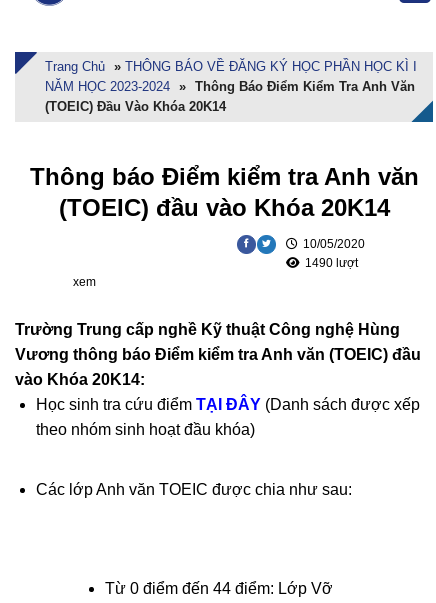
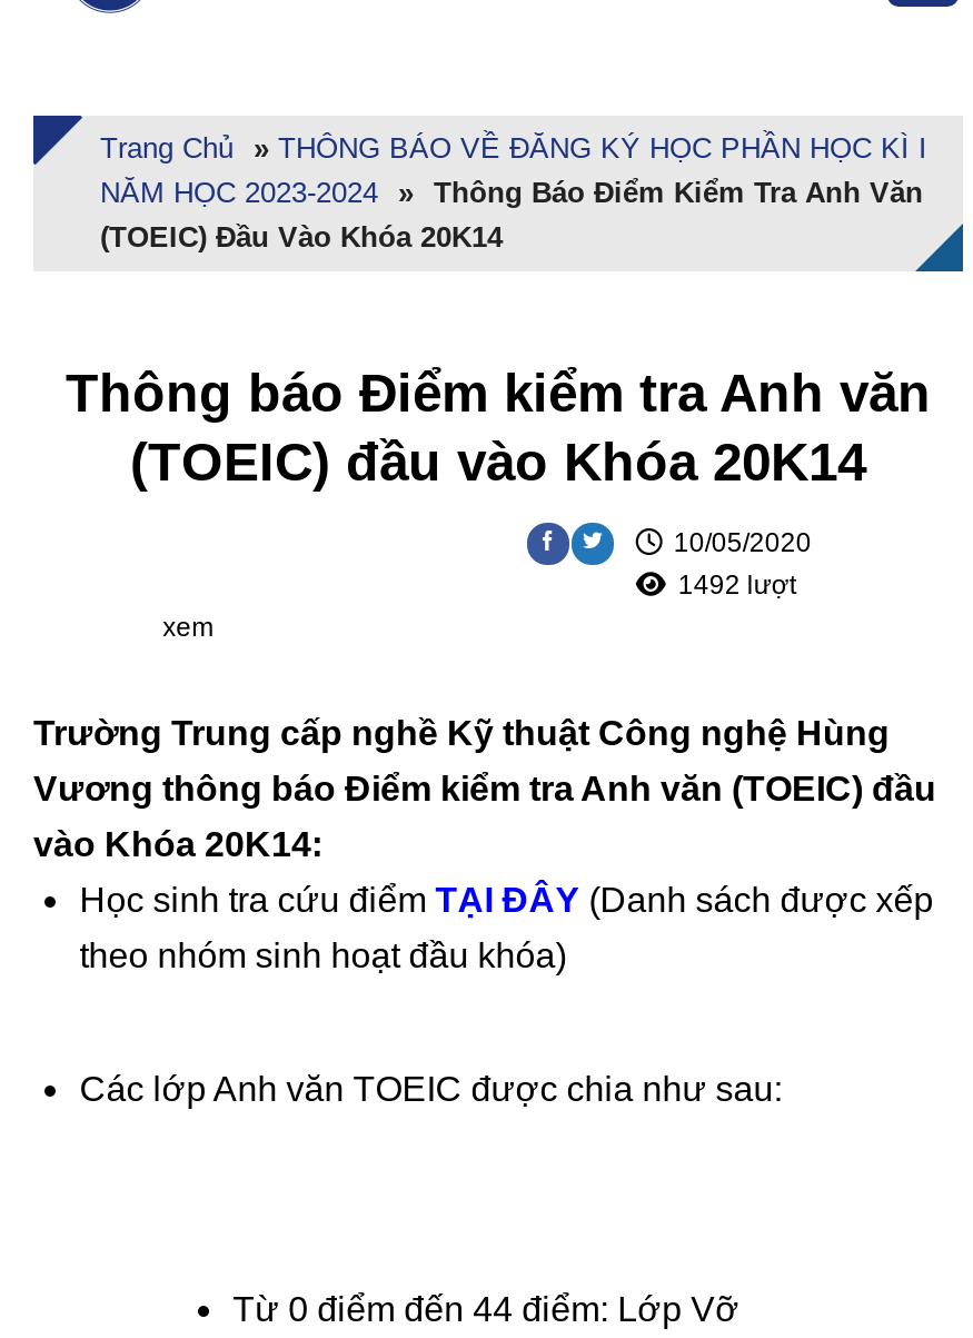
- 1490 lượt
+ 1492 lượt
